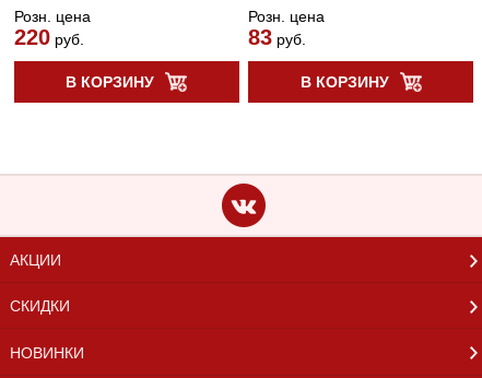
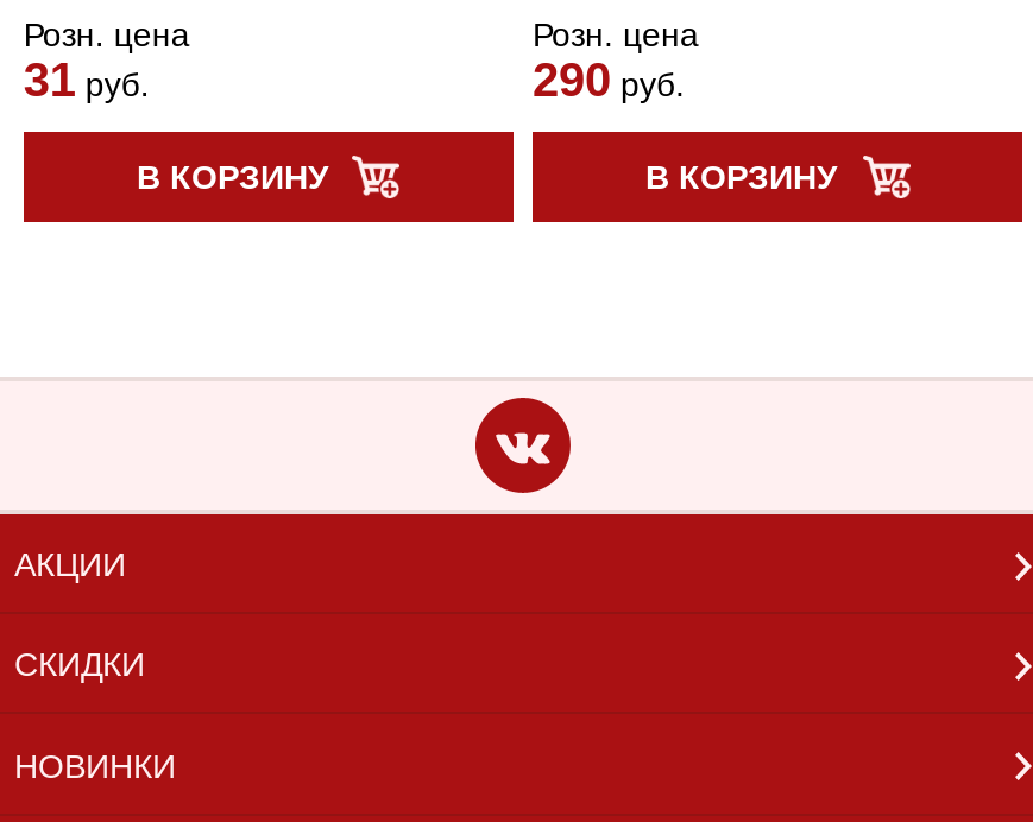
- 220 руб.
+ 31 руб.

- 83 руб.
+ 290 руб.
